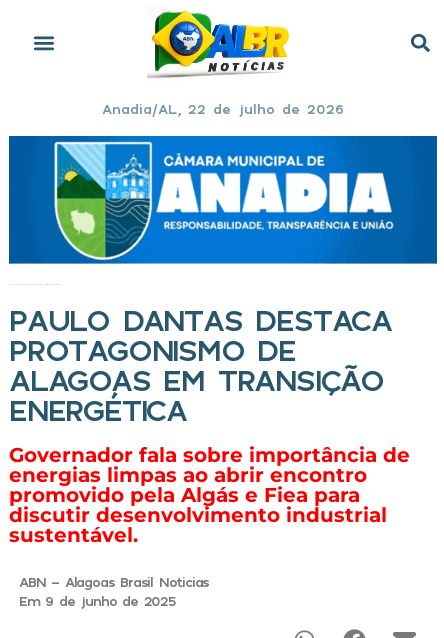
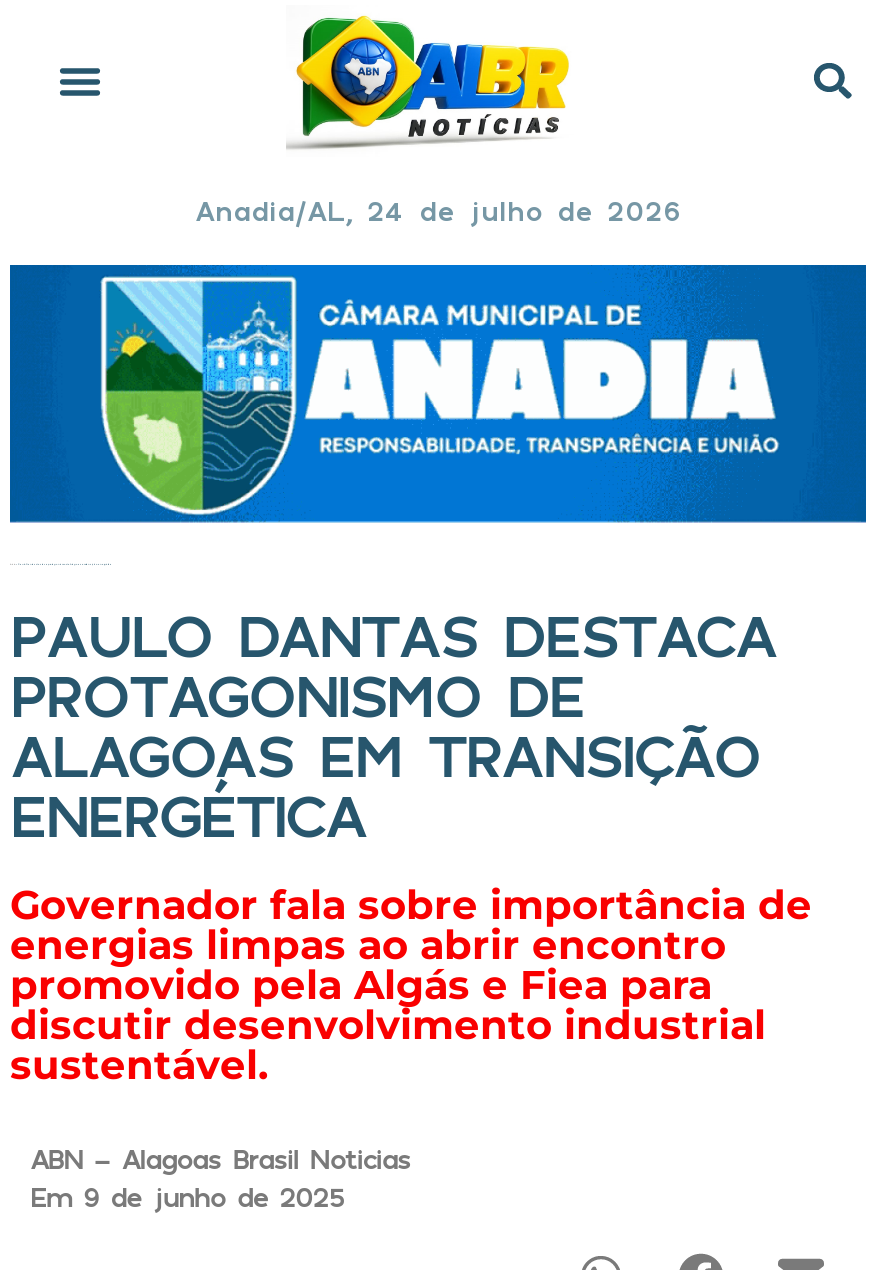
- Anadia/AL, 22 de julho de 2026
+ Anadia/AL, 24 de julho de 2026
